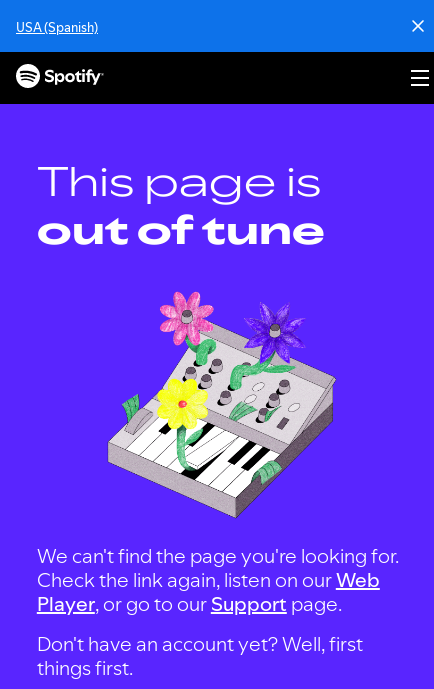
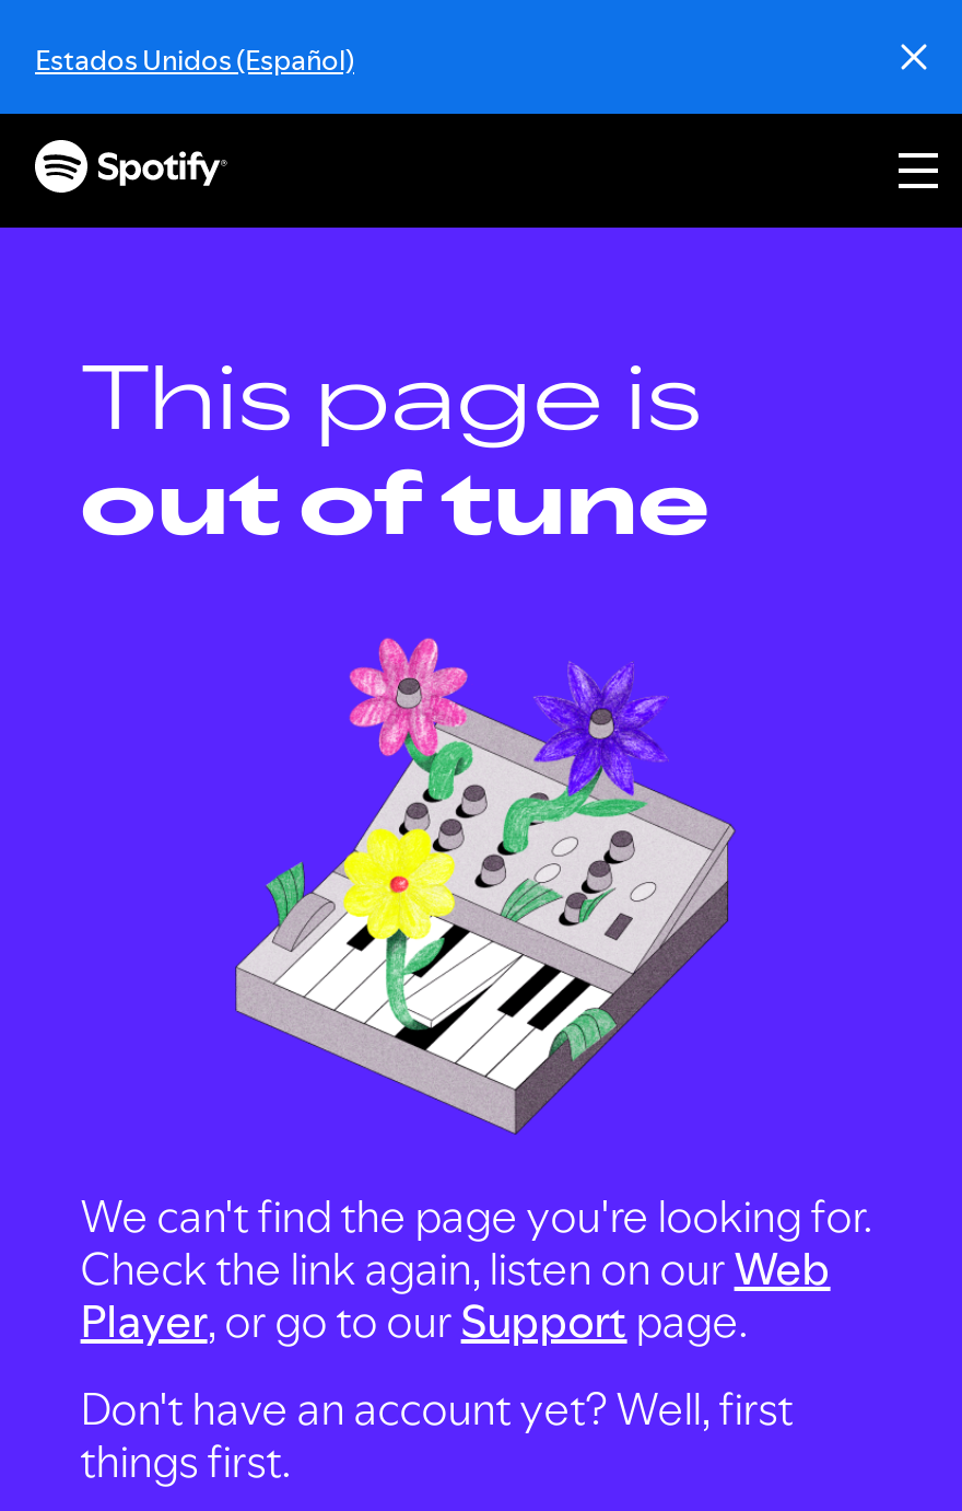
- USA (Spanish)
+ Estados Unidos (Español)
